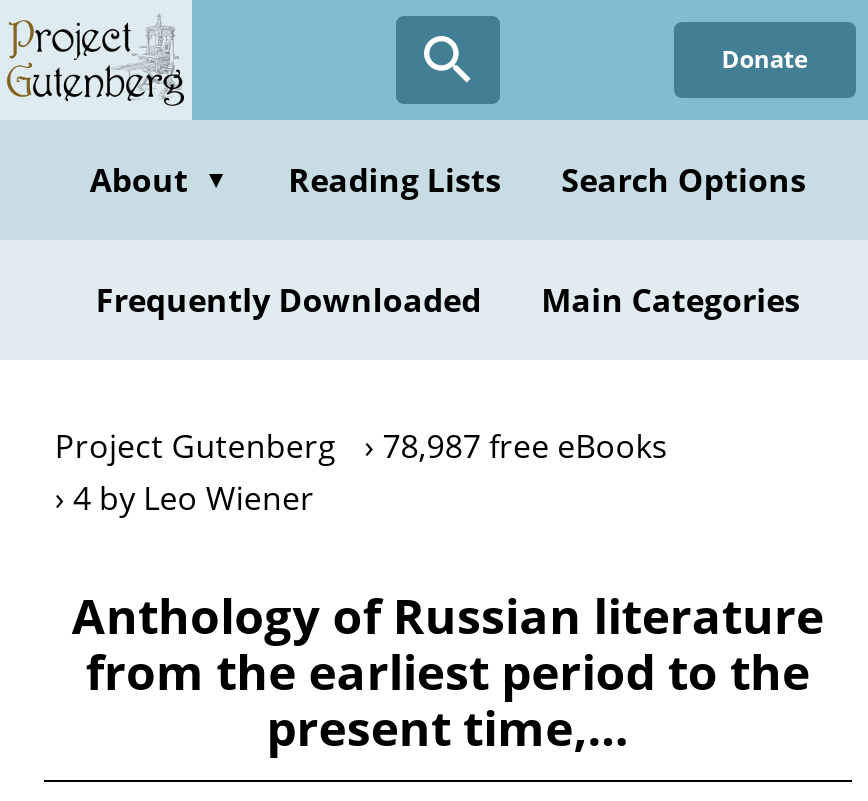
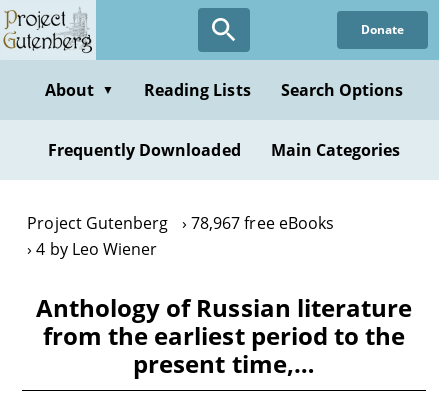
- Project Gutenberg 78,987 free eBooks
+ Project Gutenberg 78,967 free eBooks
